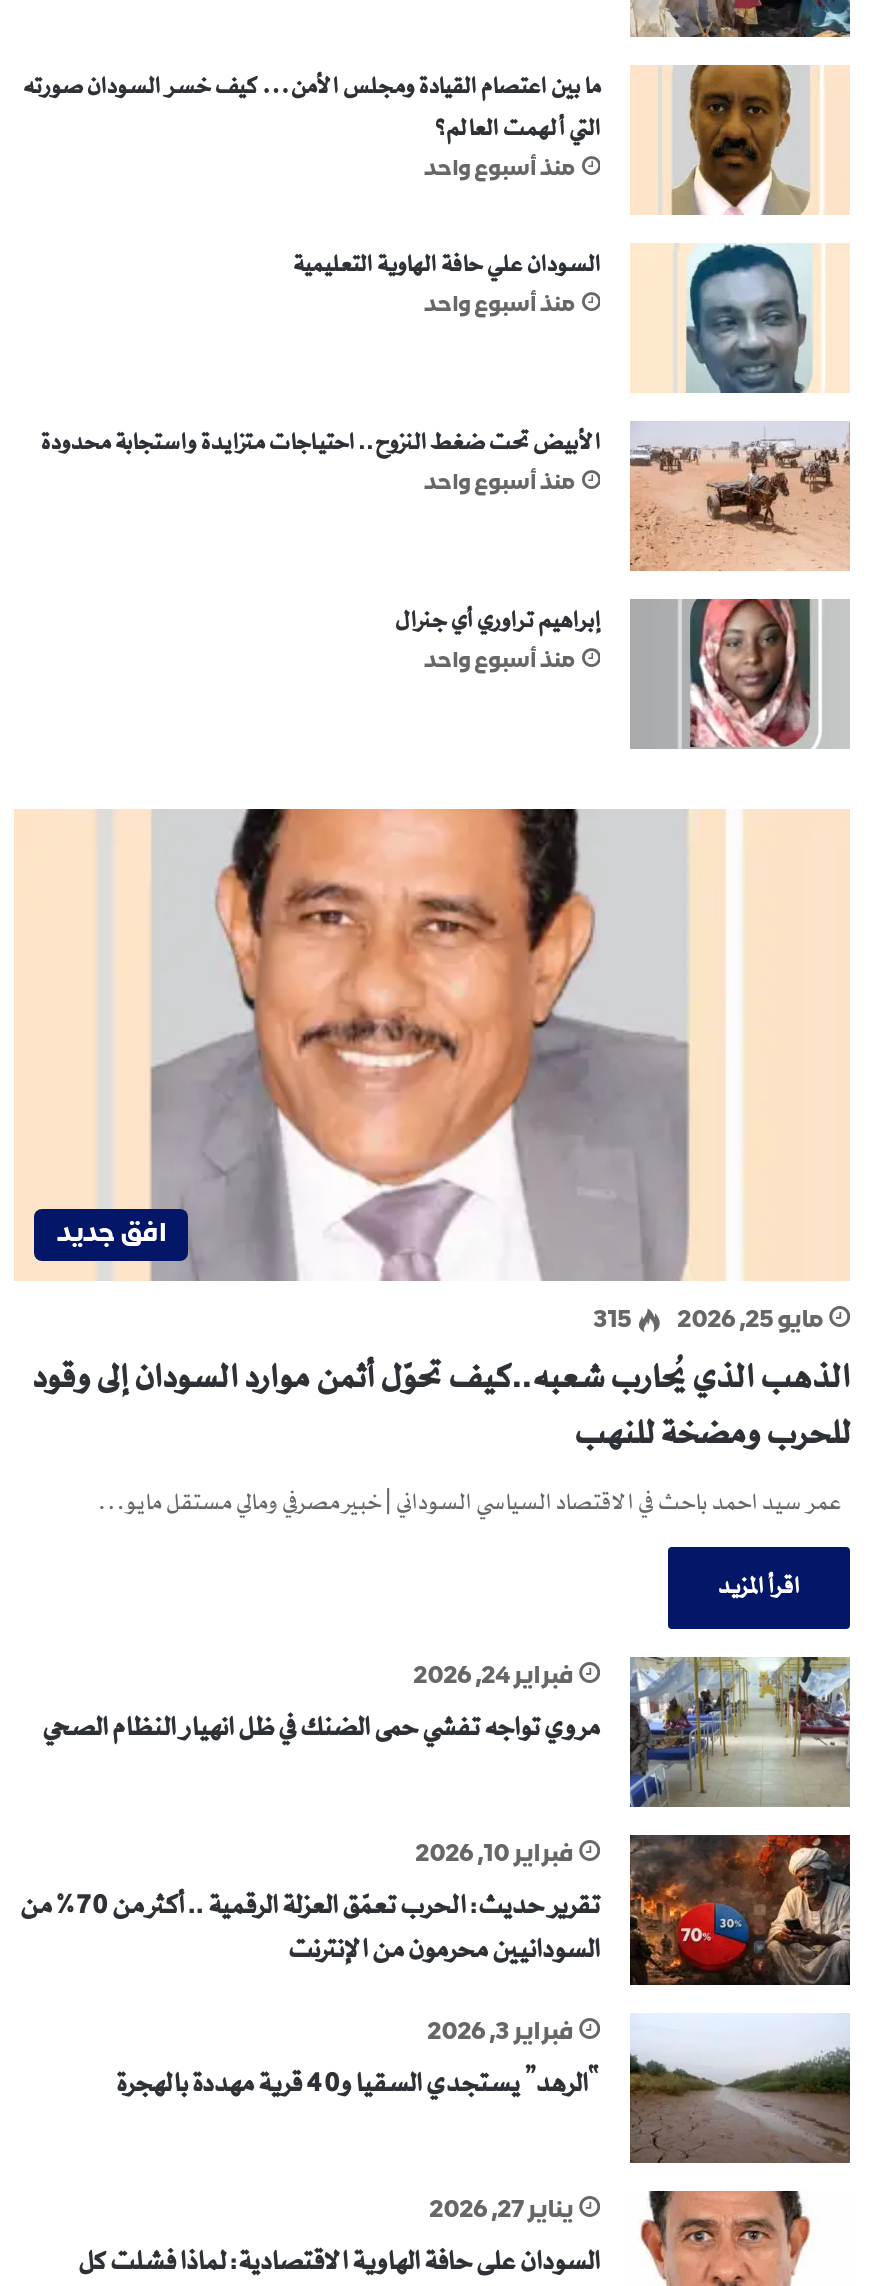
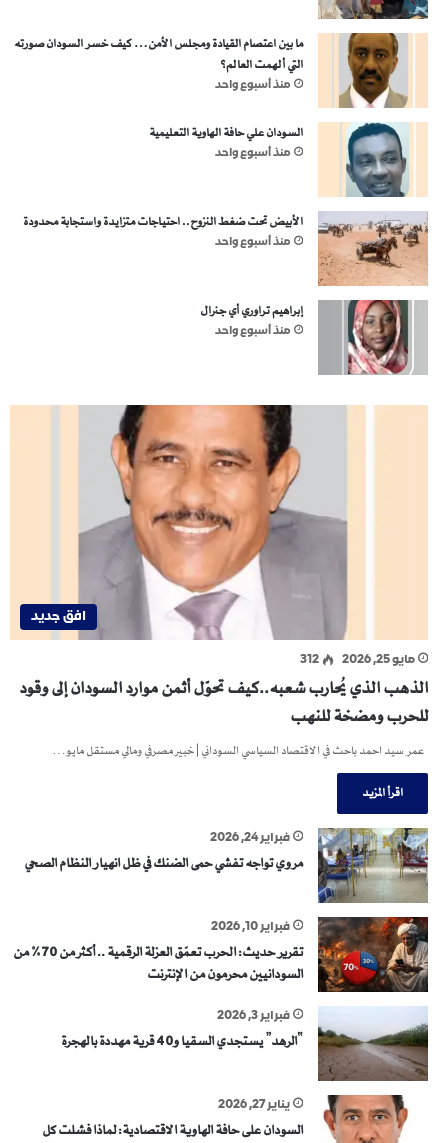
- 315
+ 312
